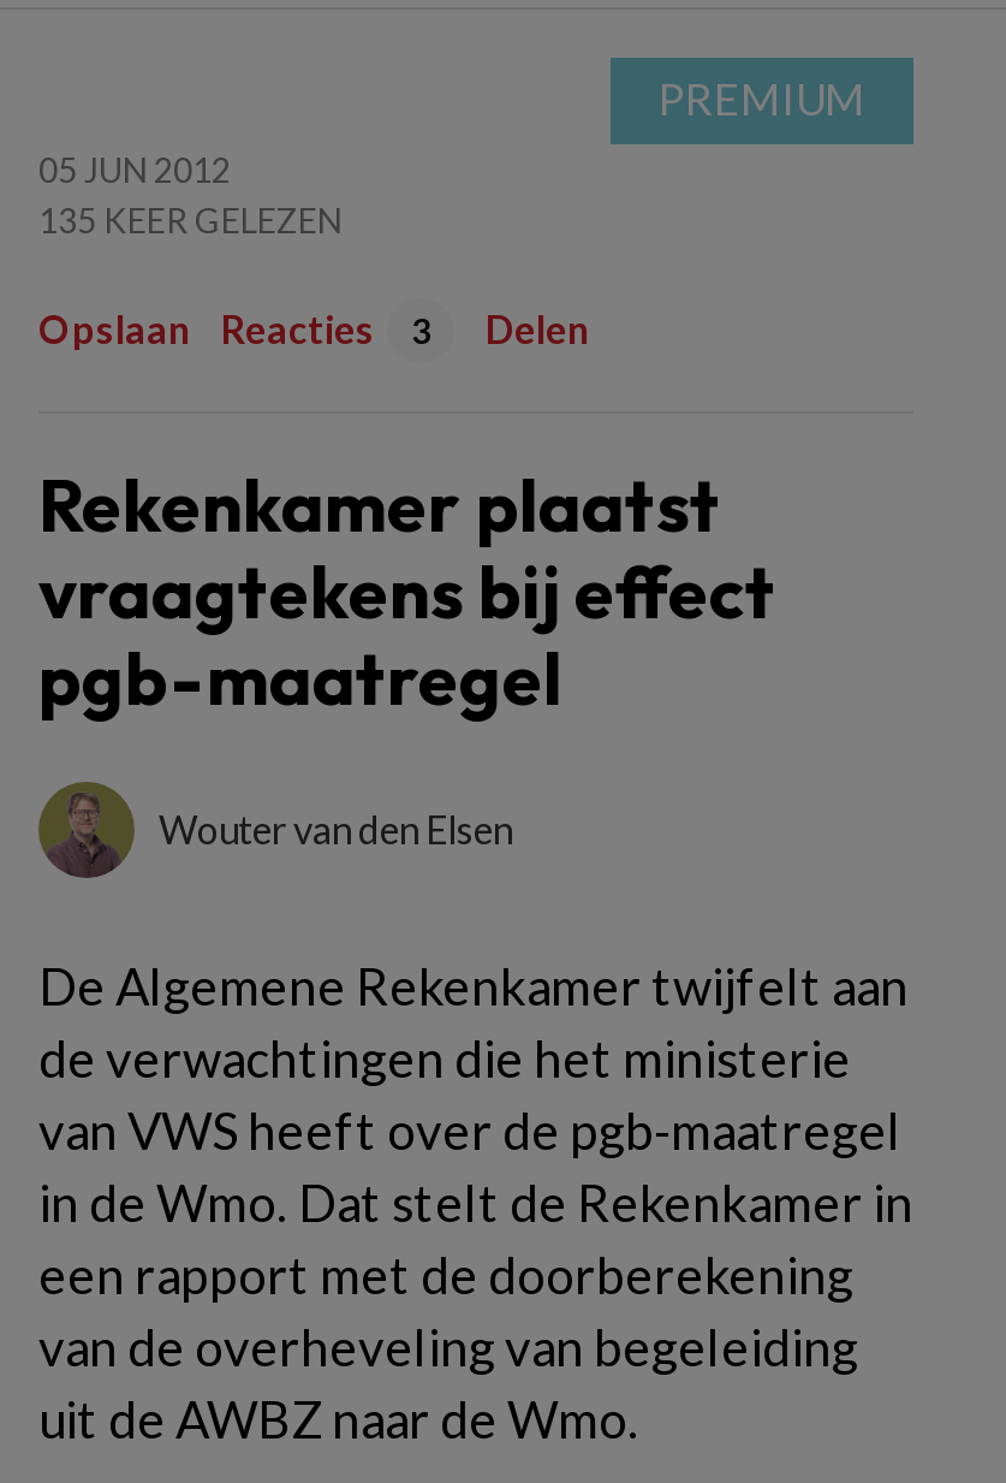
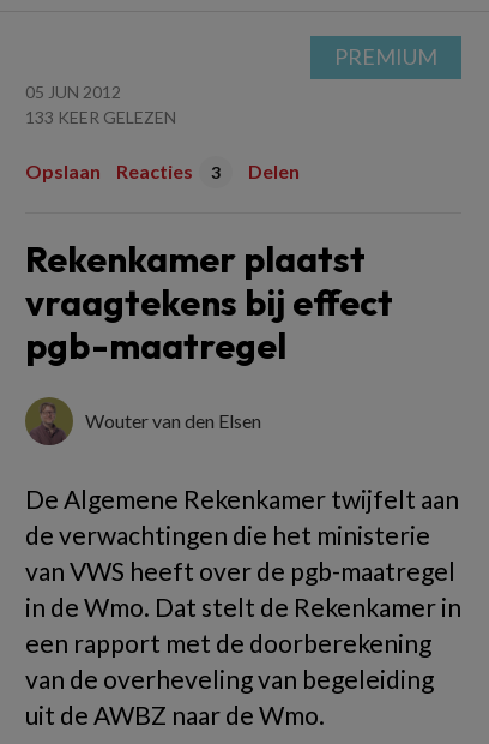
- 135 KEER GELEZEN
+ 133 KEER GELEZEN
